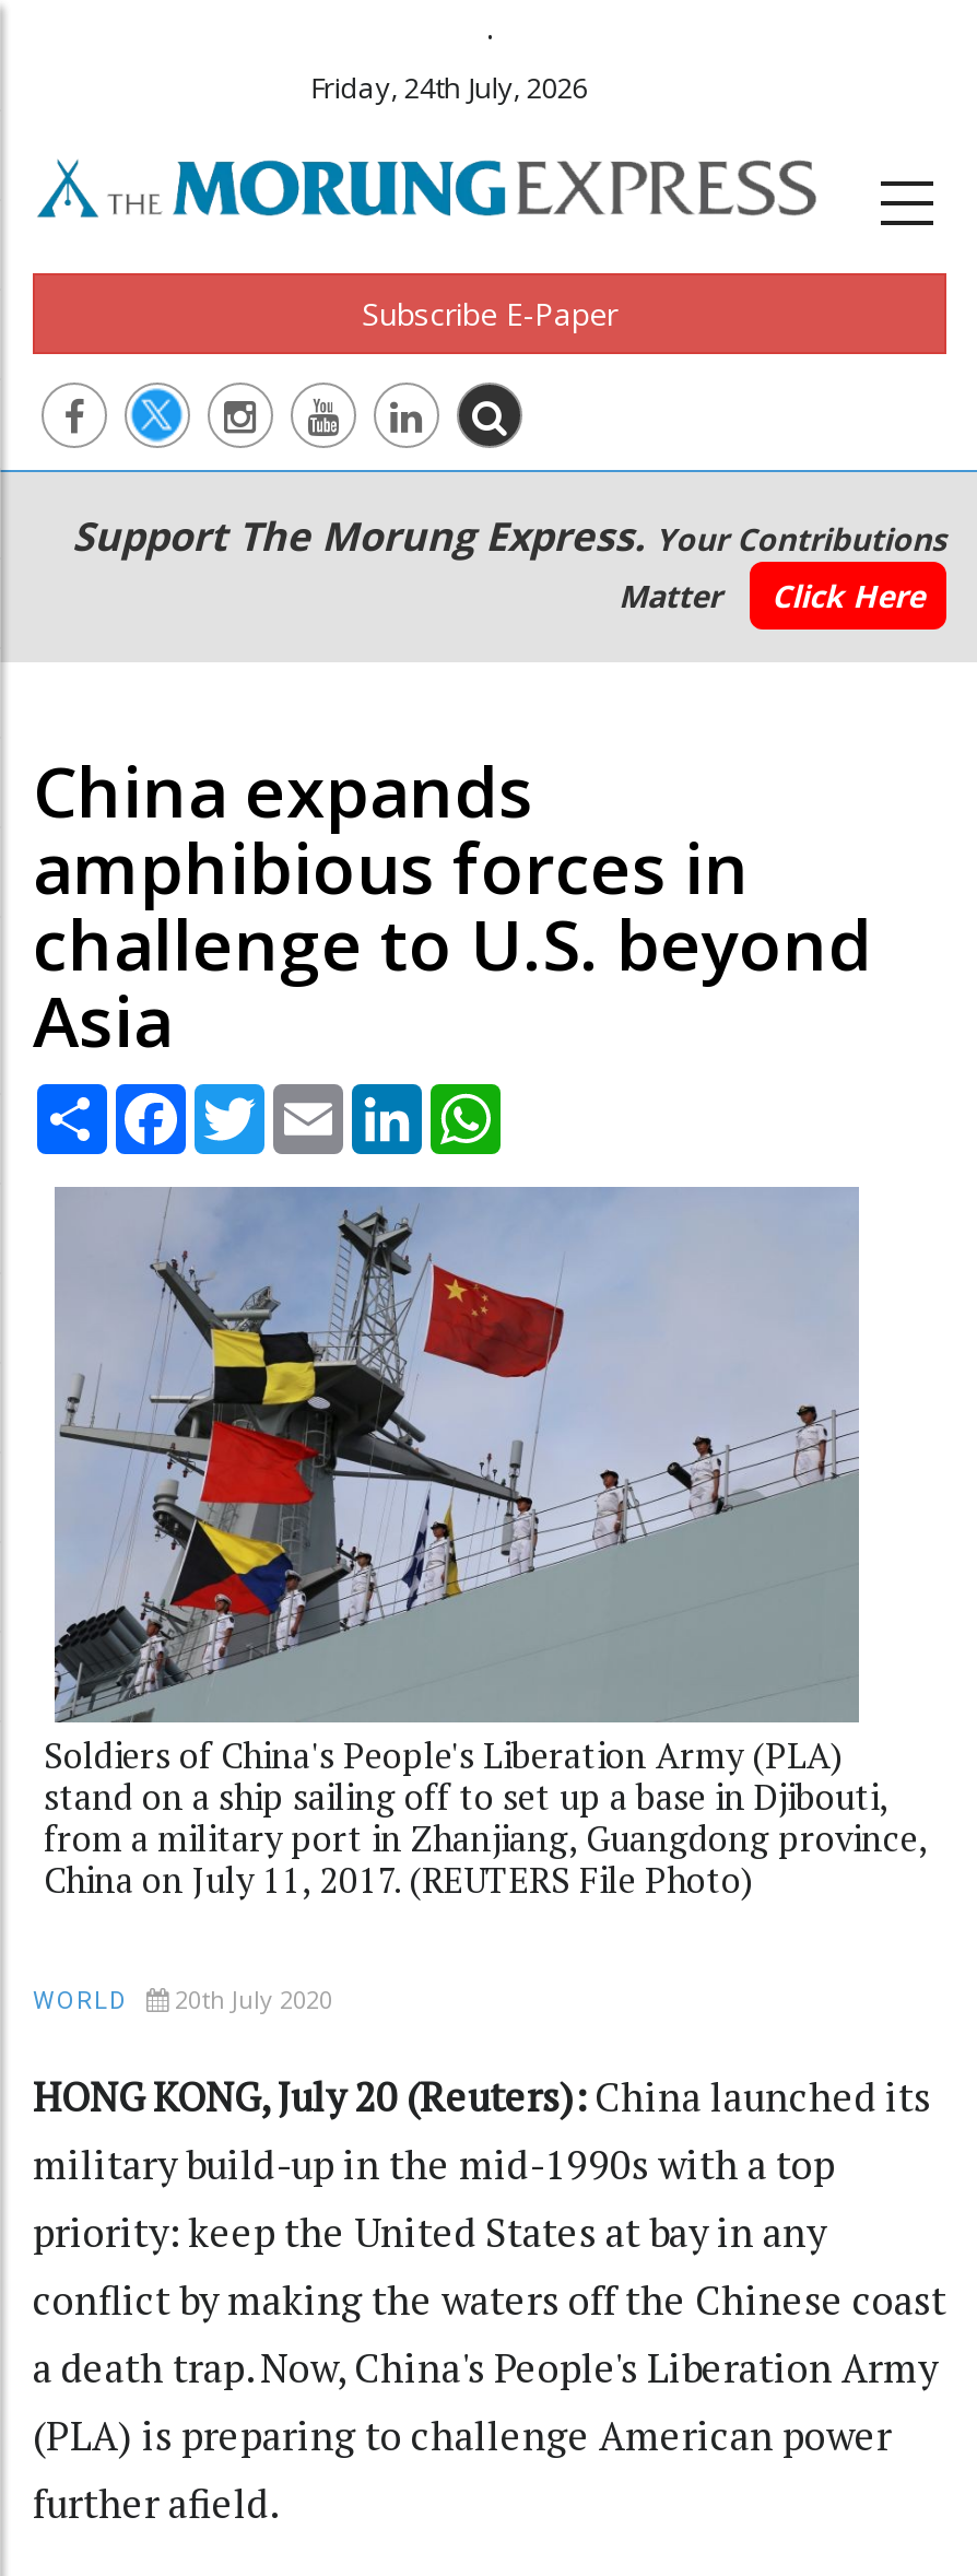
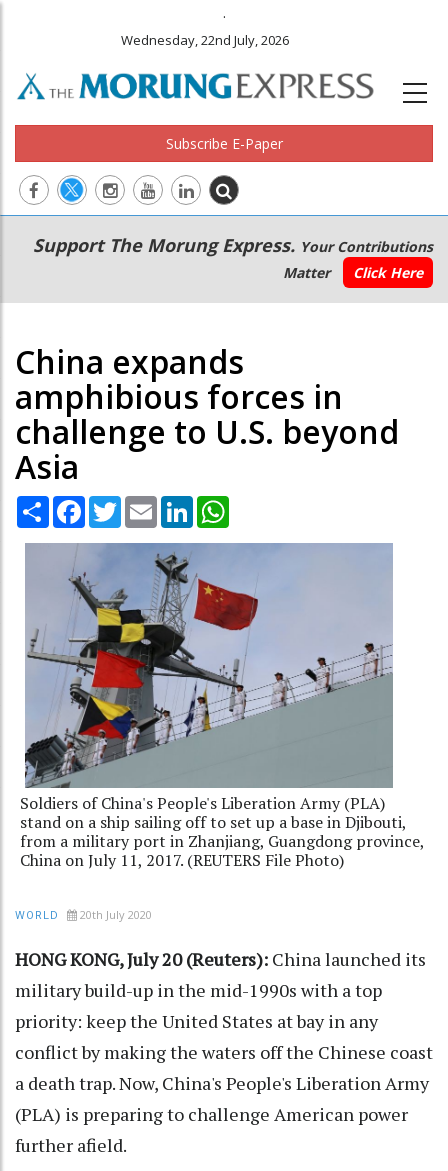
- Friday, 24th July, 2026
+ Wednesday, 22nd July, 2026
